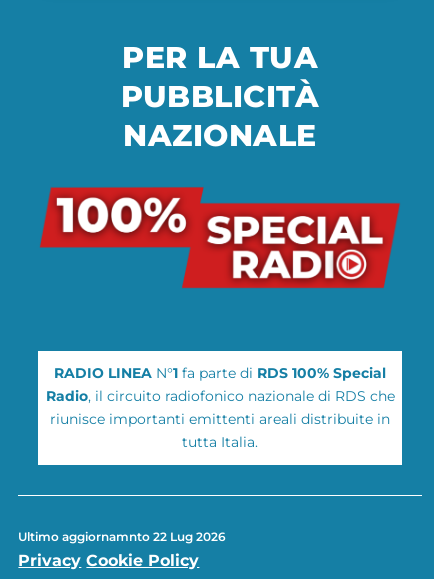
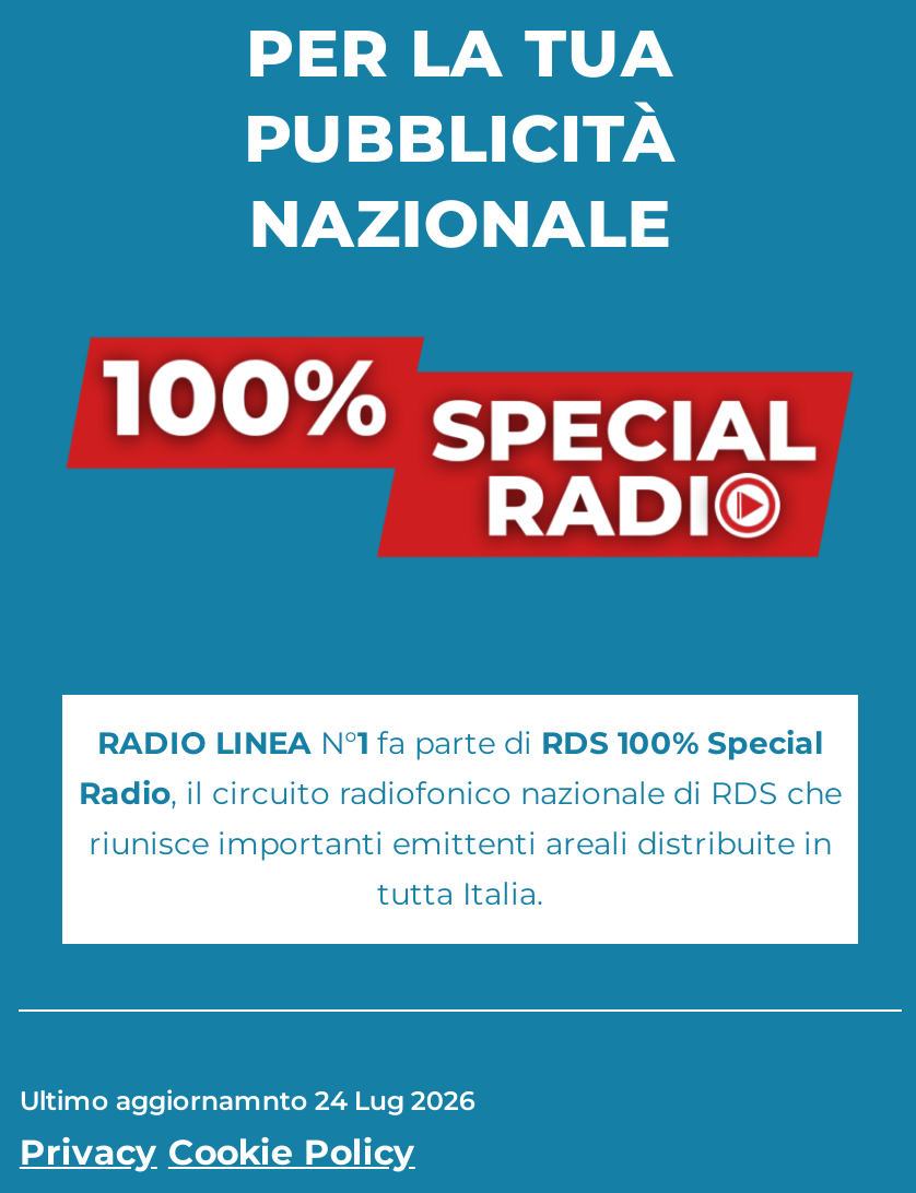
- Ultimo aggiornamnto 22 Lug 2026
+ Ultimo aggiornamnto 24 Lug 2026
